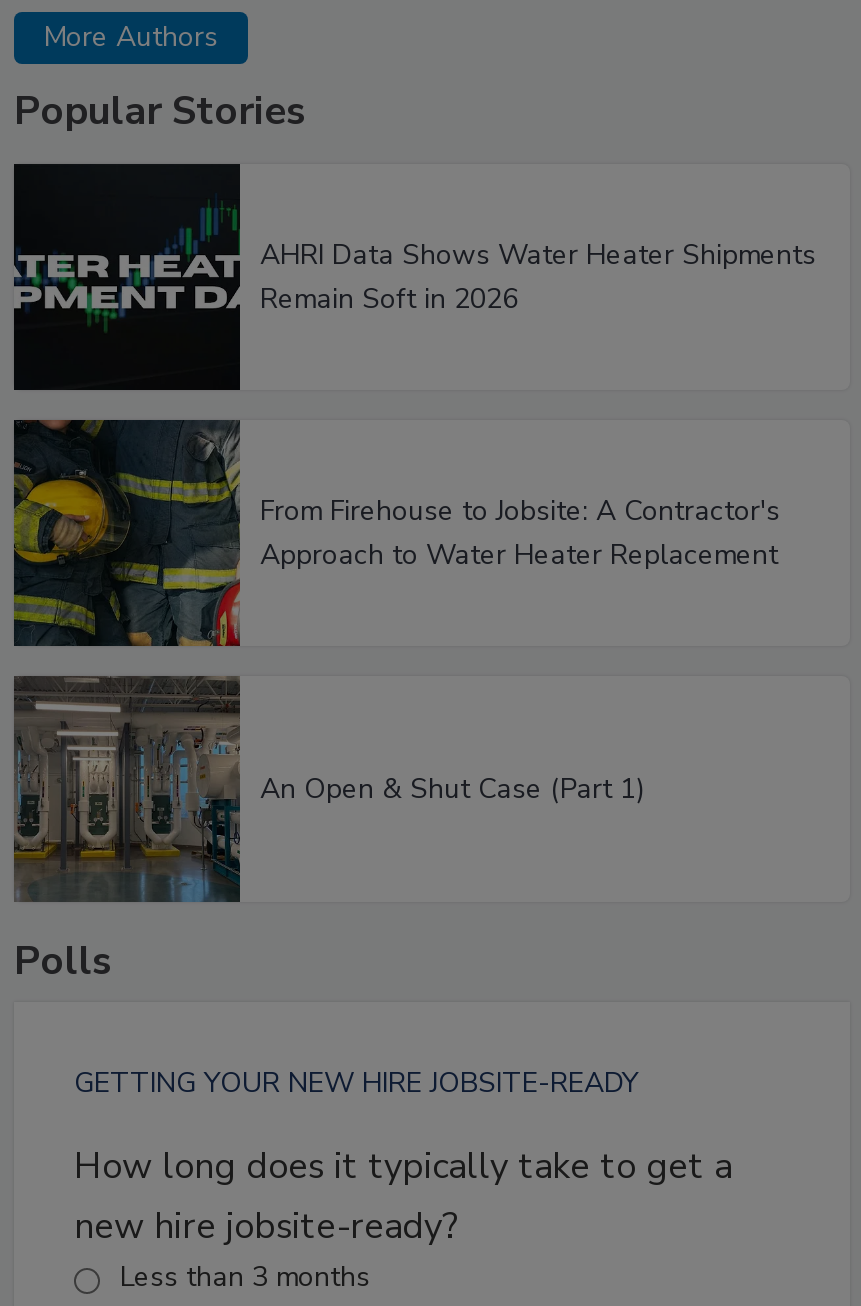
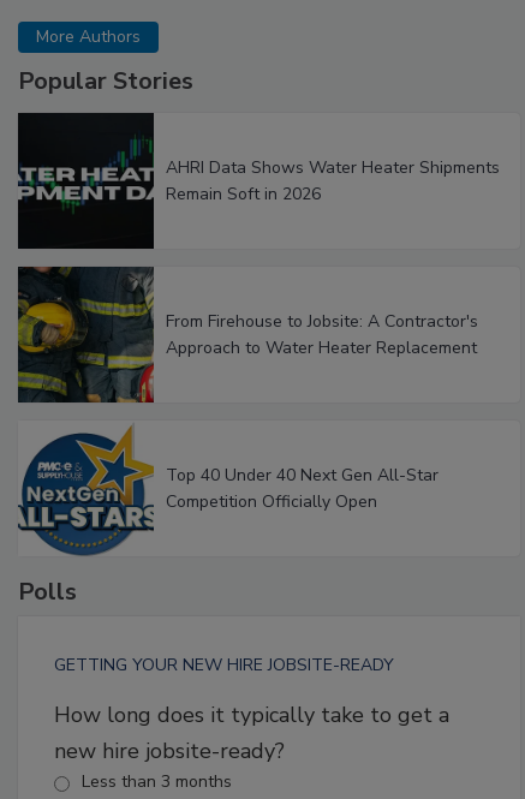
- [image]
- An Open & Shut Case (Part 1)
+ [image]
+ Top 40 Under 40 Next Gen All-Star
+ Competition Officially Open
